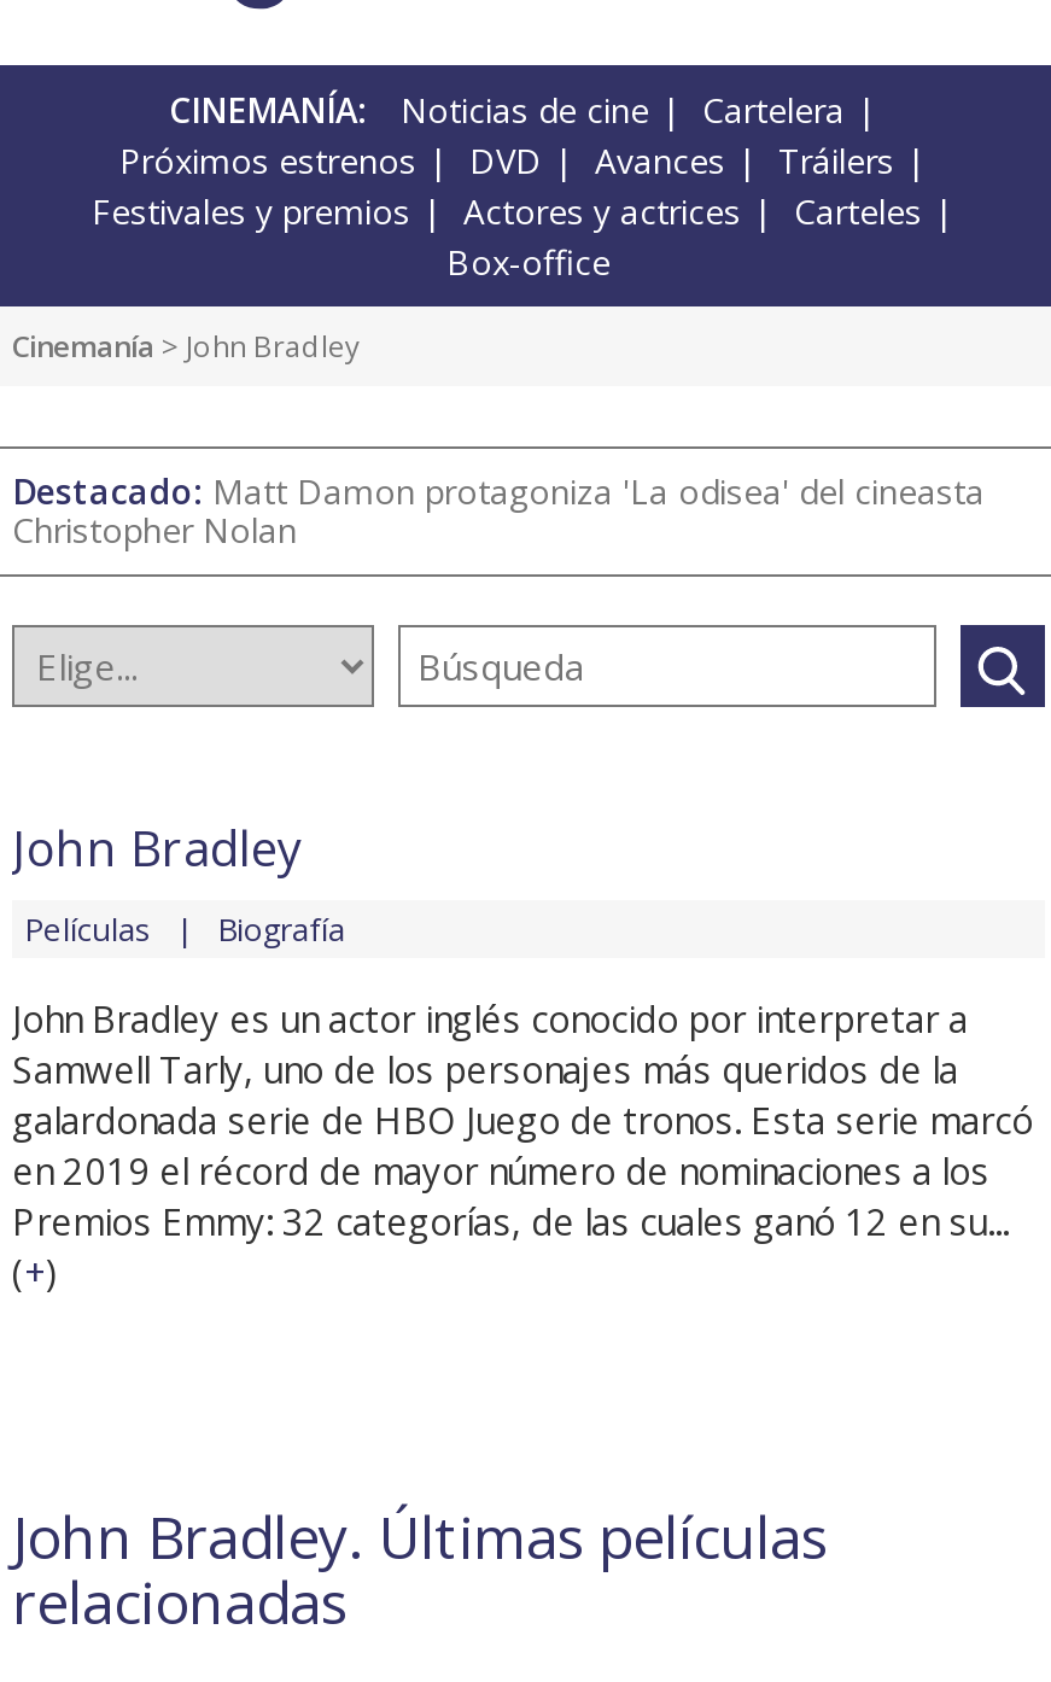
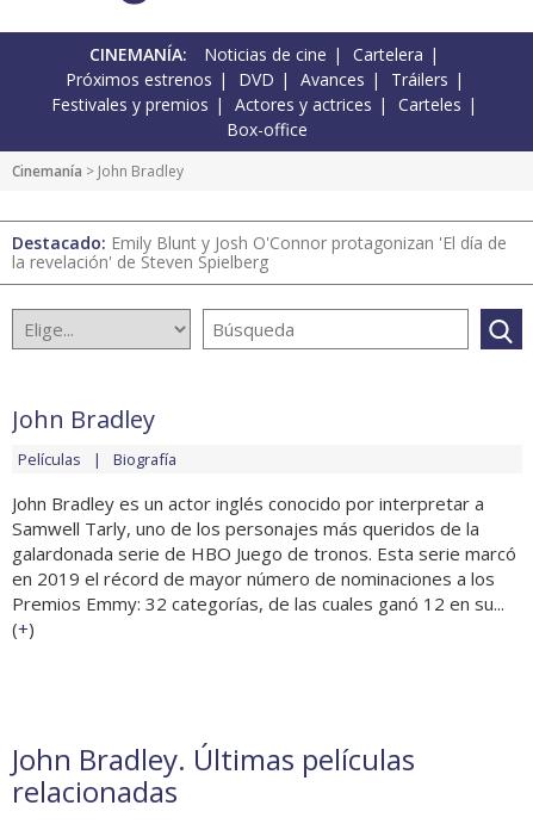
- Destacado: Matt Damon protagoniza 'La odisea' del cineasta
- Christopher Nolan
+ Destacado: Emily Blunt y Josh O'Connor protagonizan 'El día de
+ la revelación' de Steven Spielberg
